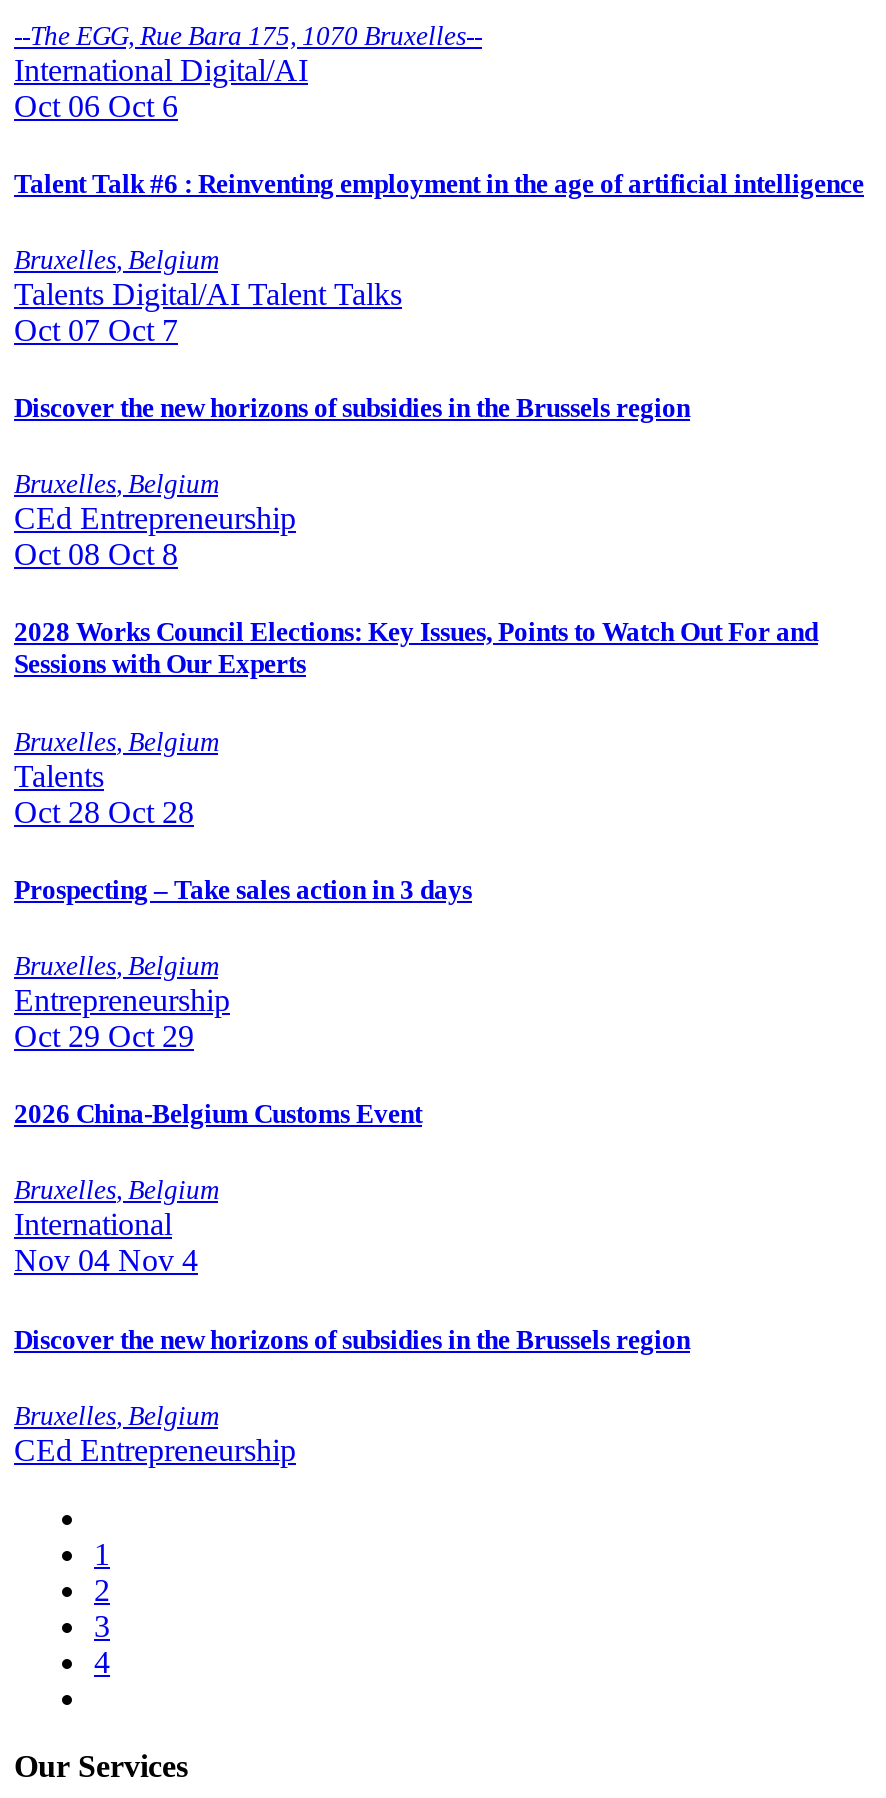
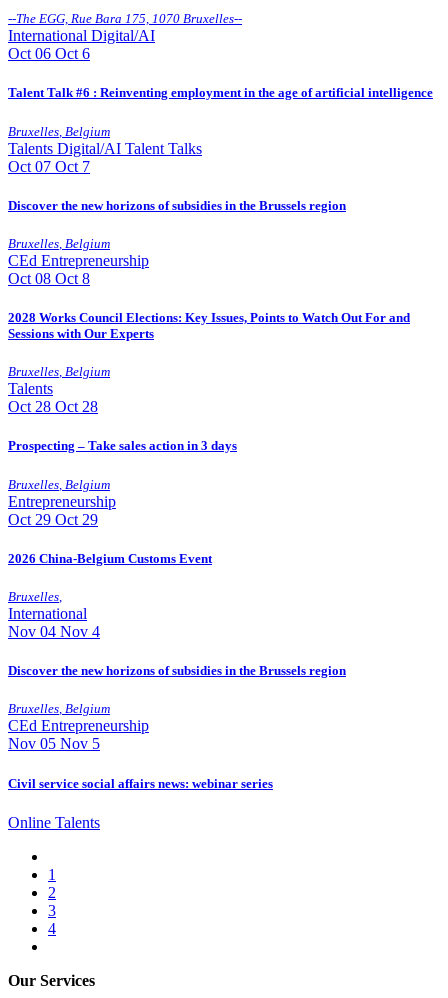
- Bruxelles, Belgium
+ Bruxelles,

+ Nov 05 Nov 5
+ Civil service social affairs news: webinar series
+ Online Talents
